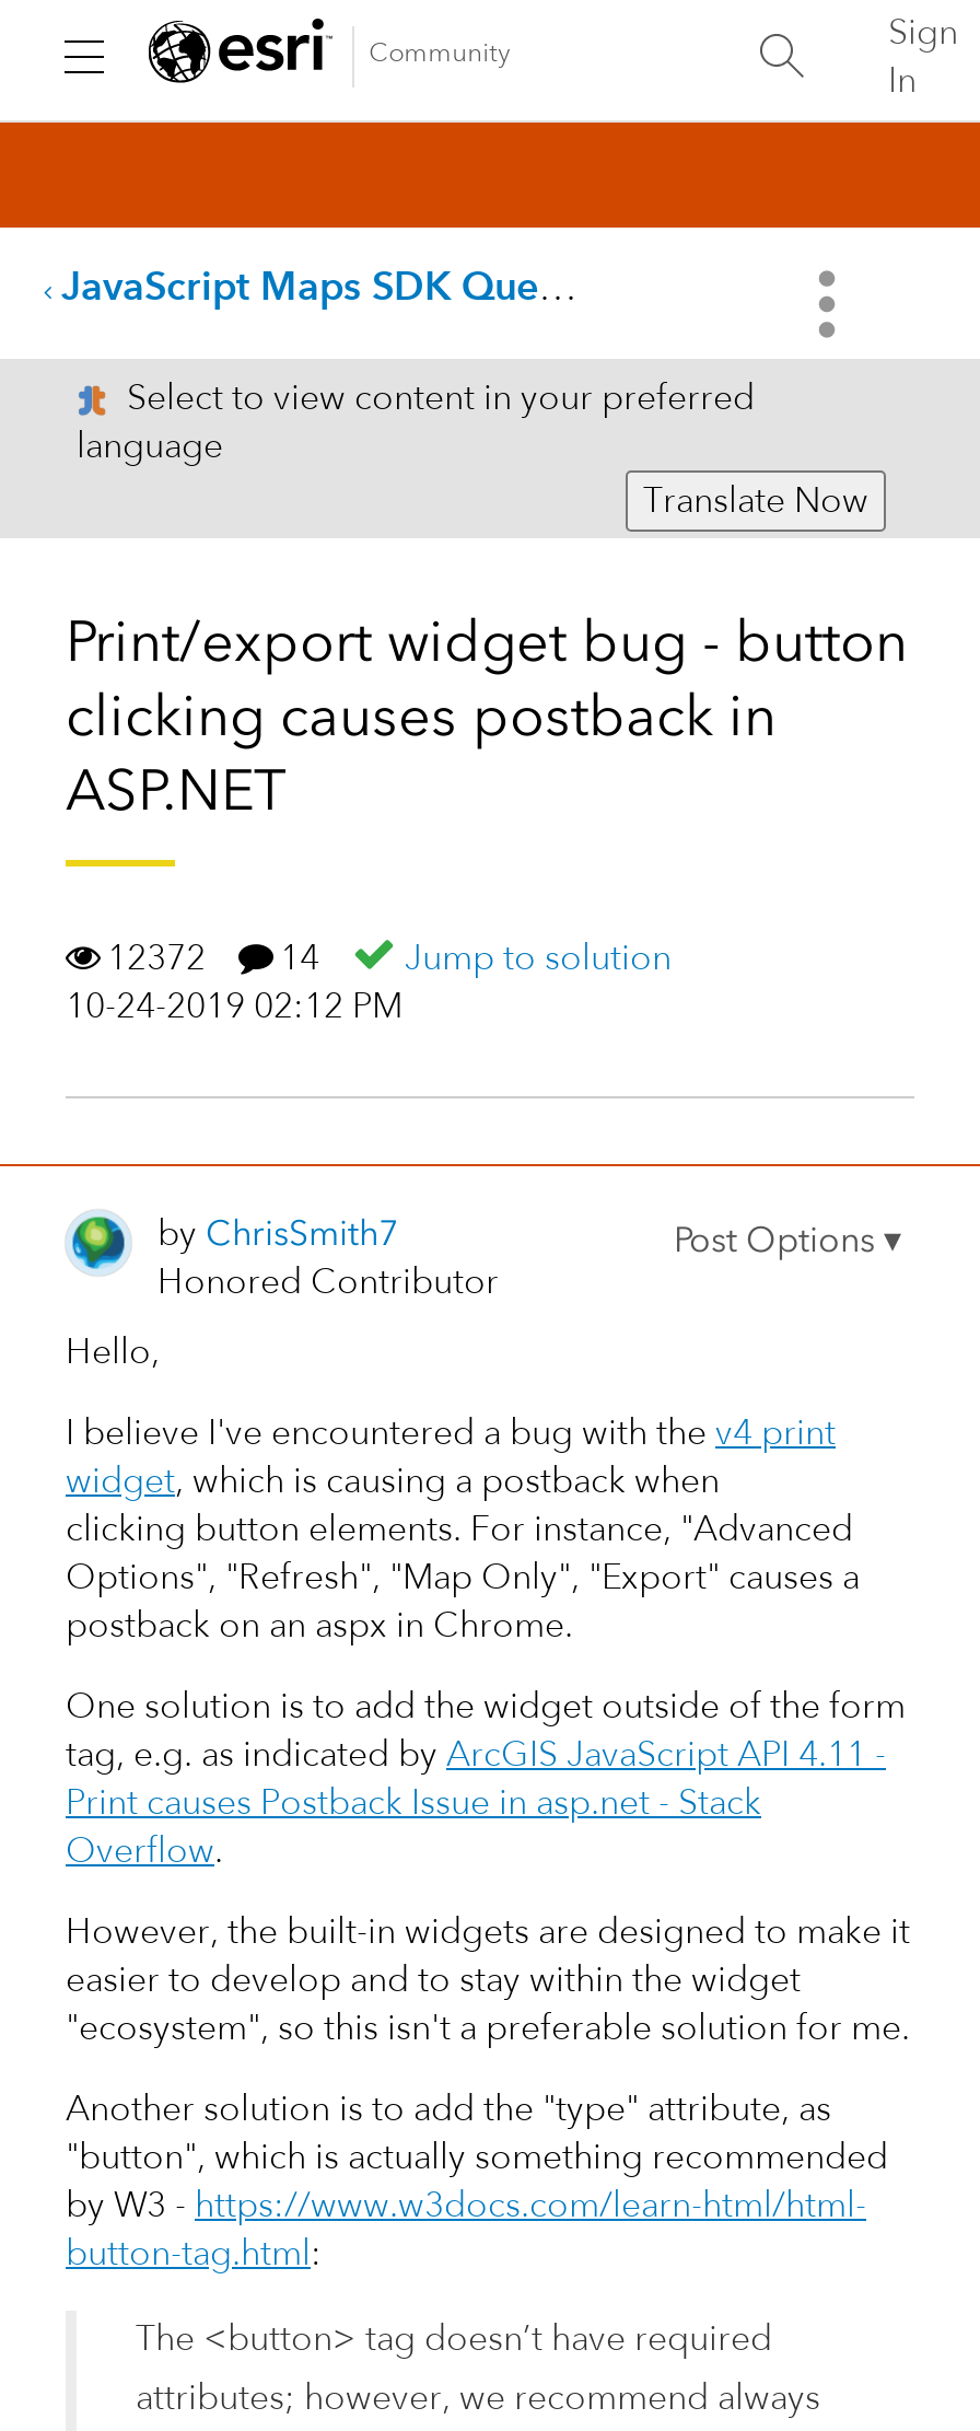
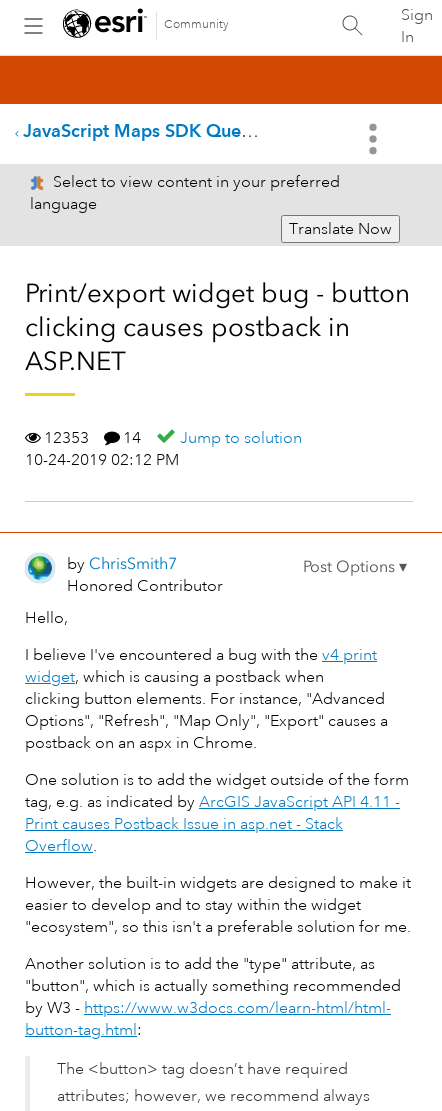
- 12372 14 Jump to solution
+ 12353 14 Jump to solution
